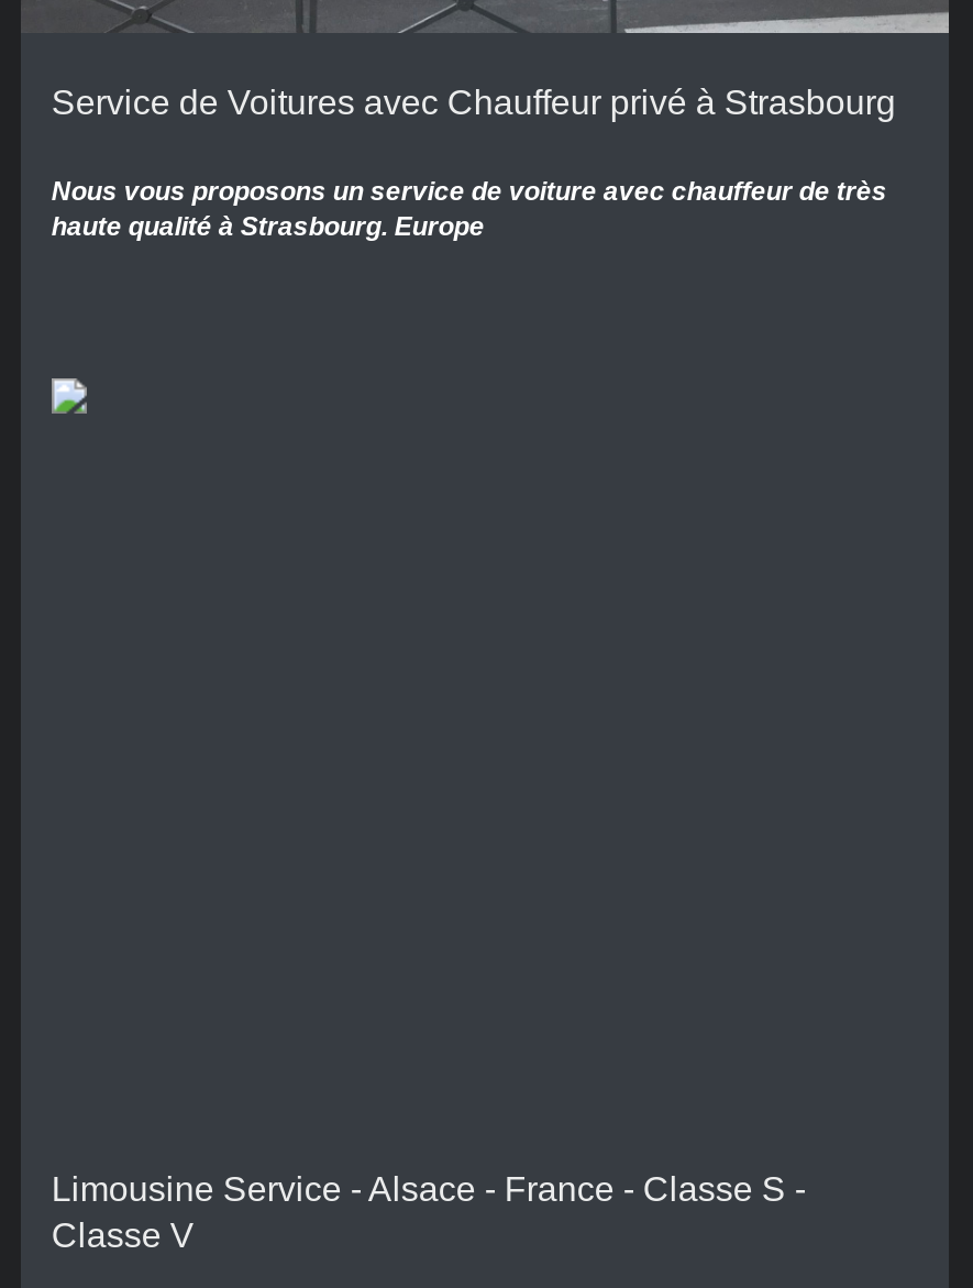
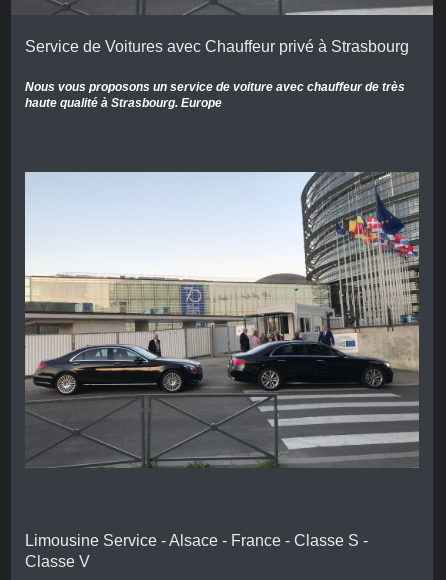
+ [image]
